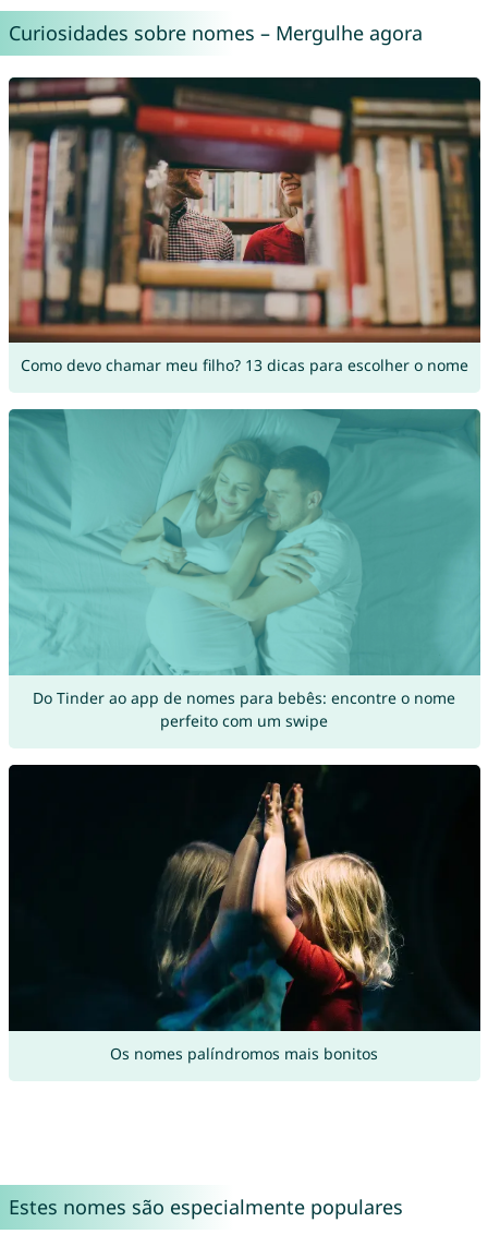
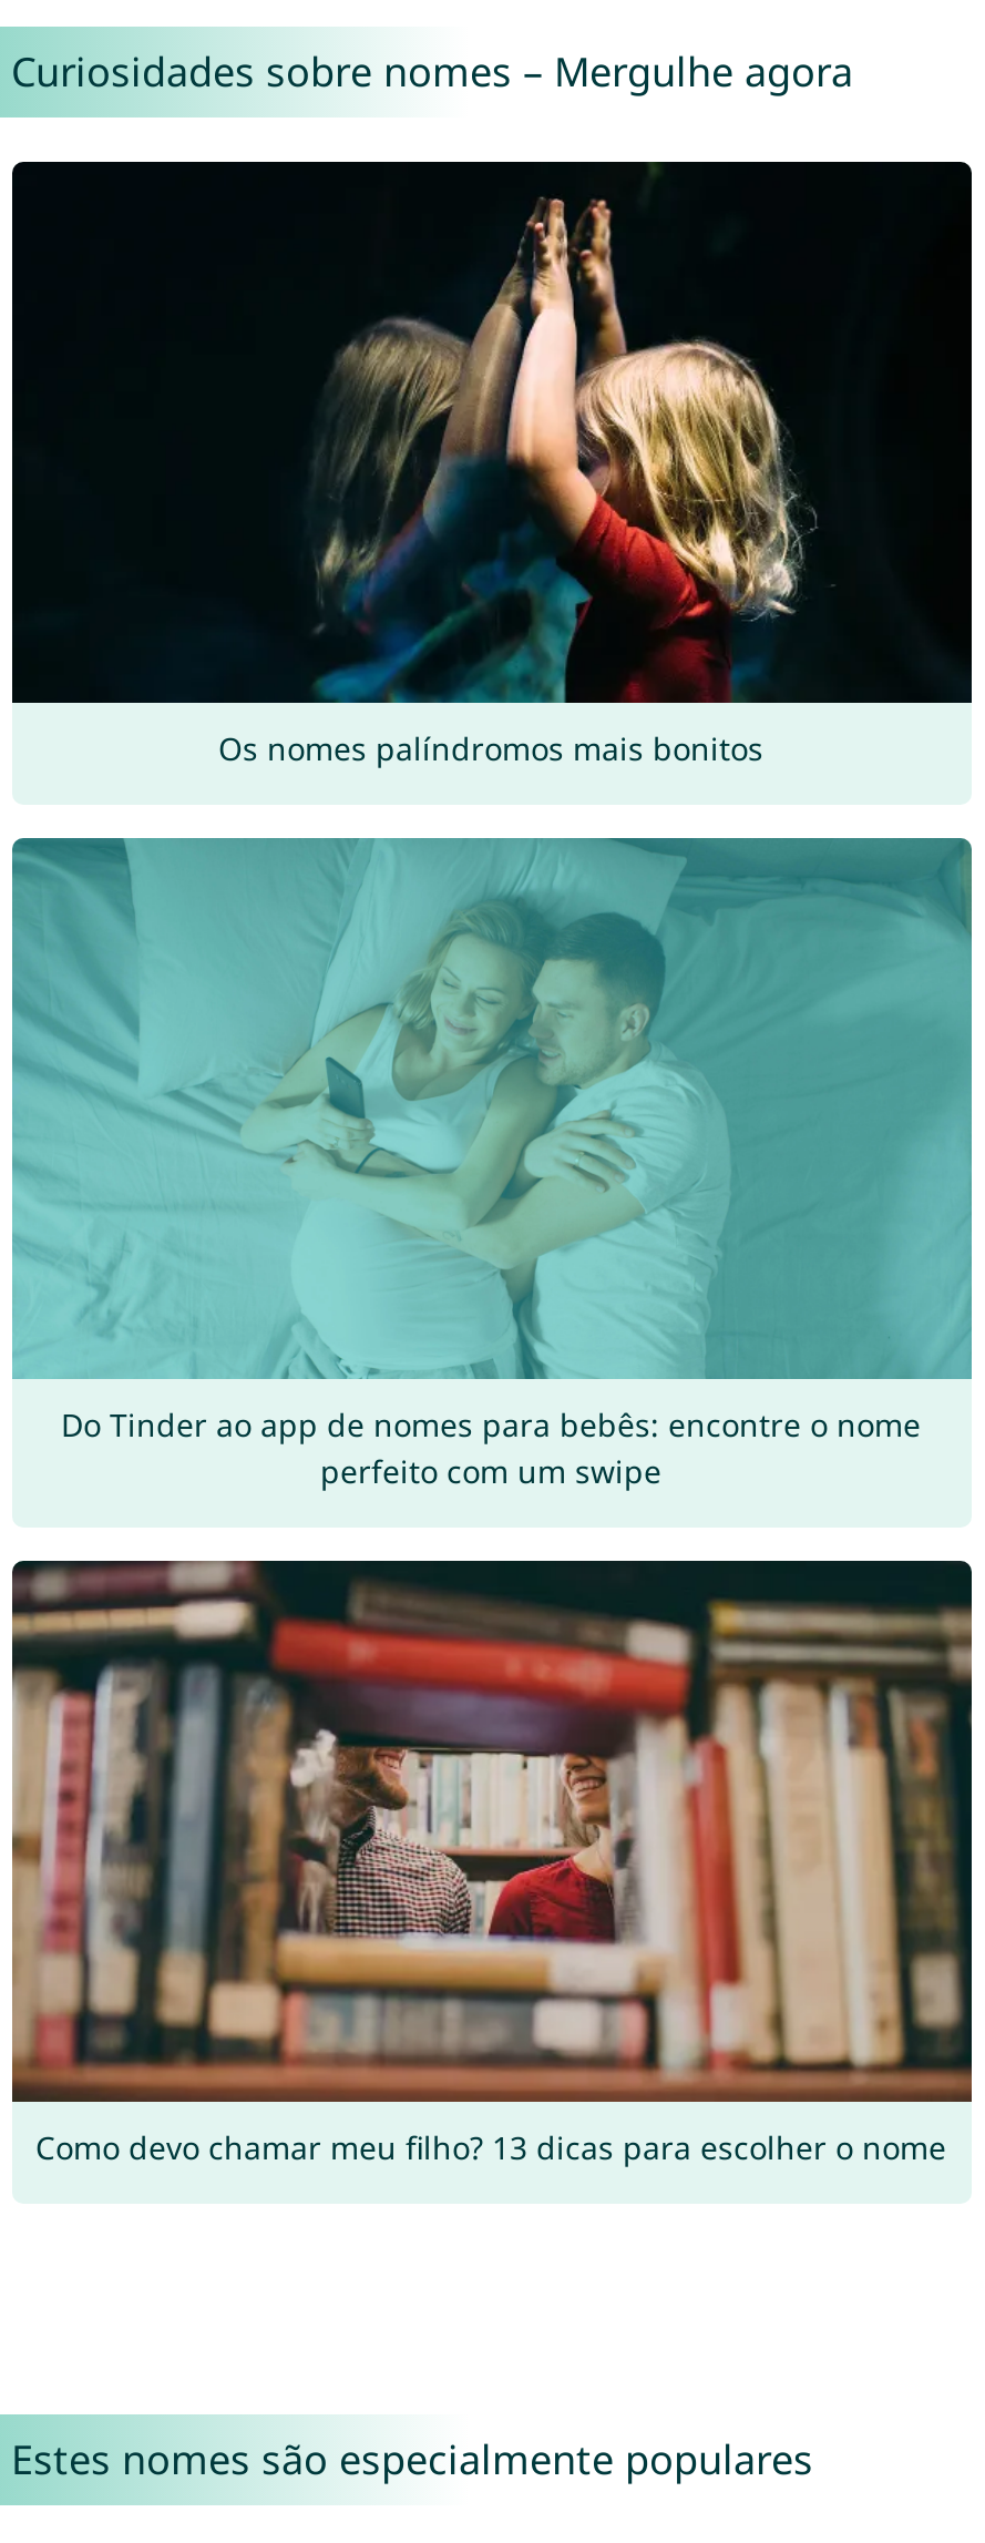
moved down: [image] | Como devo chamar meu filho? 13 dicas para escolher o nome

moved up: [image] | Os nomes palíndromos mais bonitos
